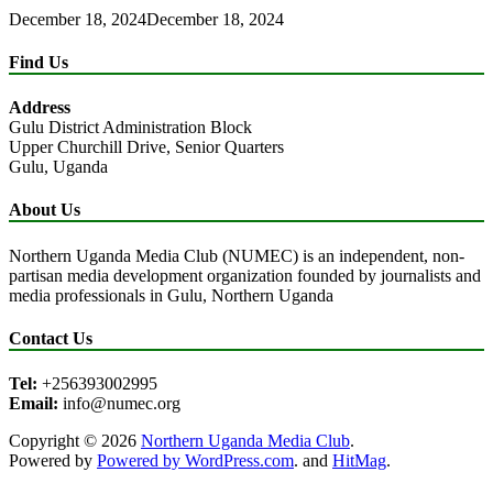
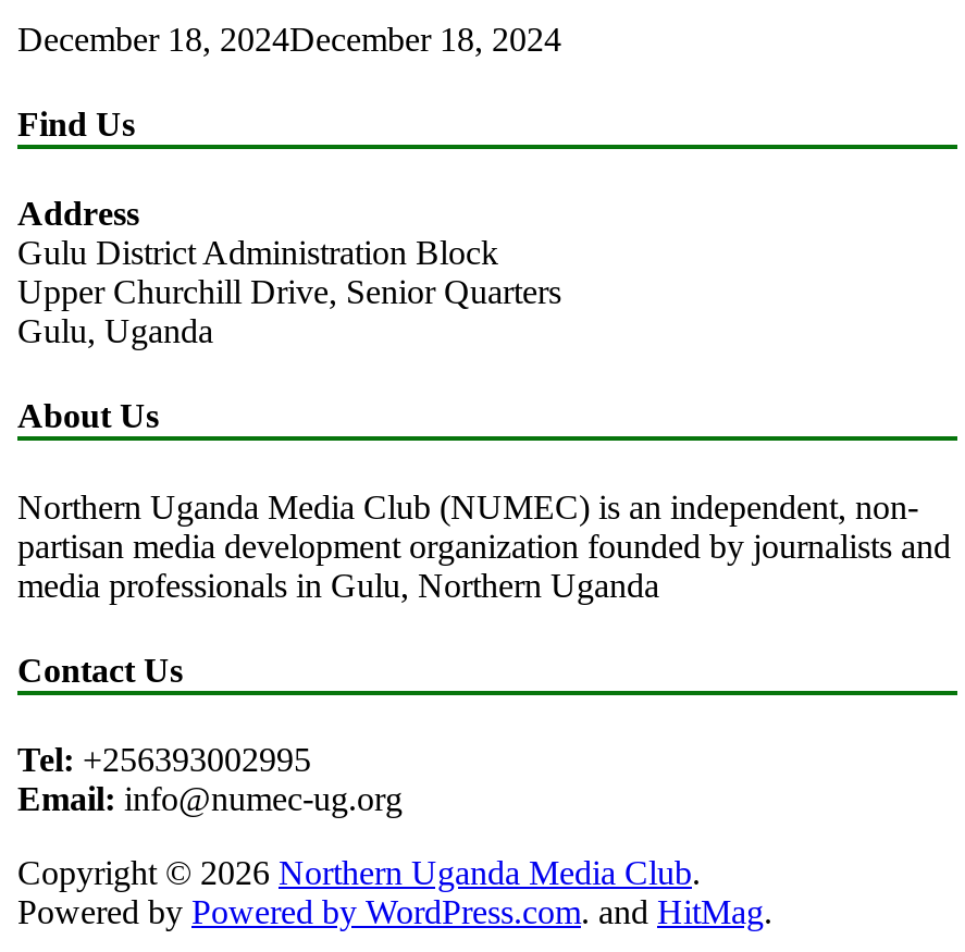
- Email: info@numec.org
+ Email: info@numec-ug.org
